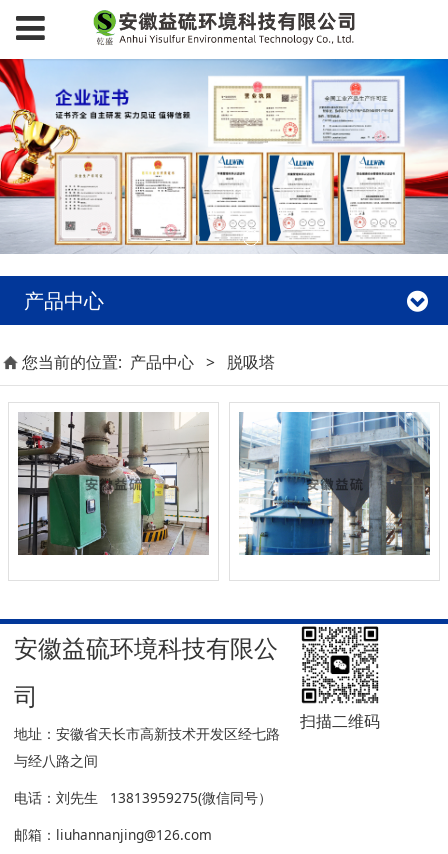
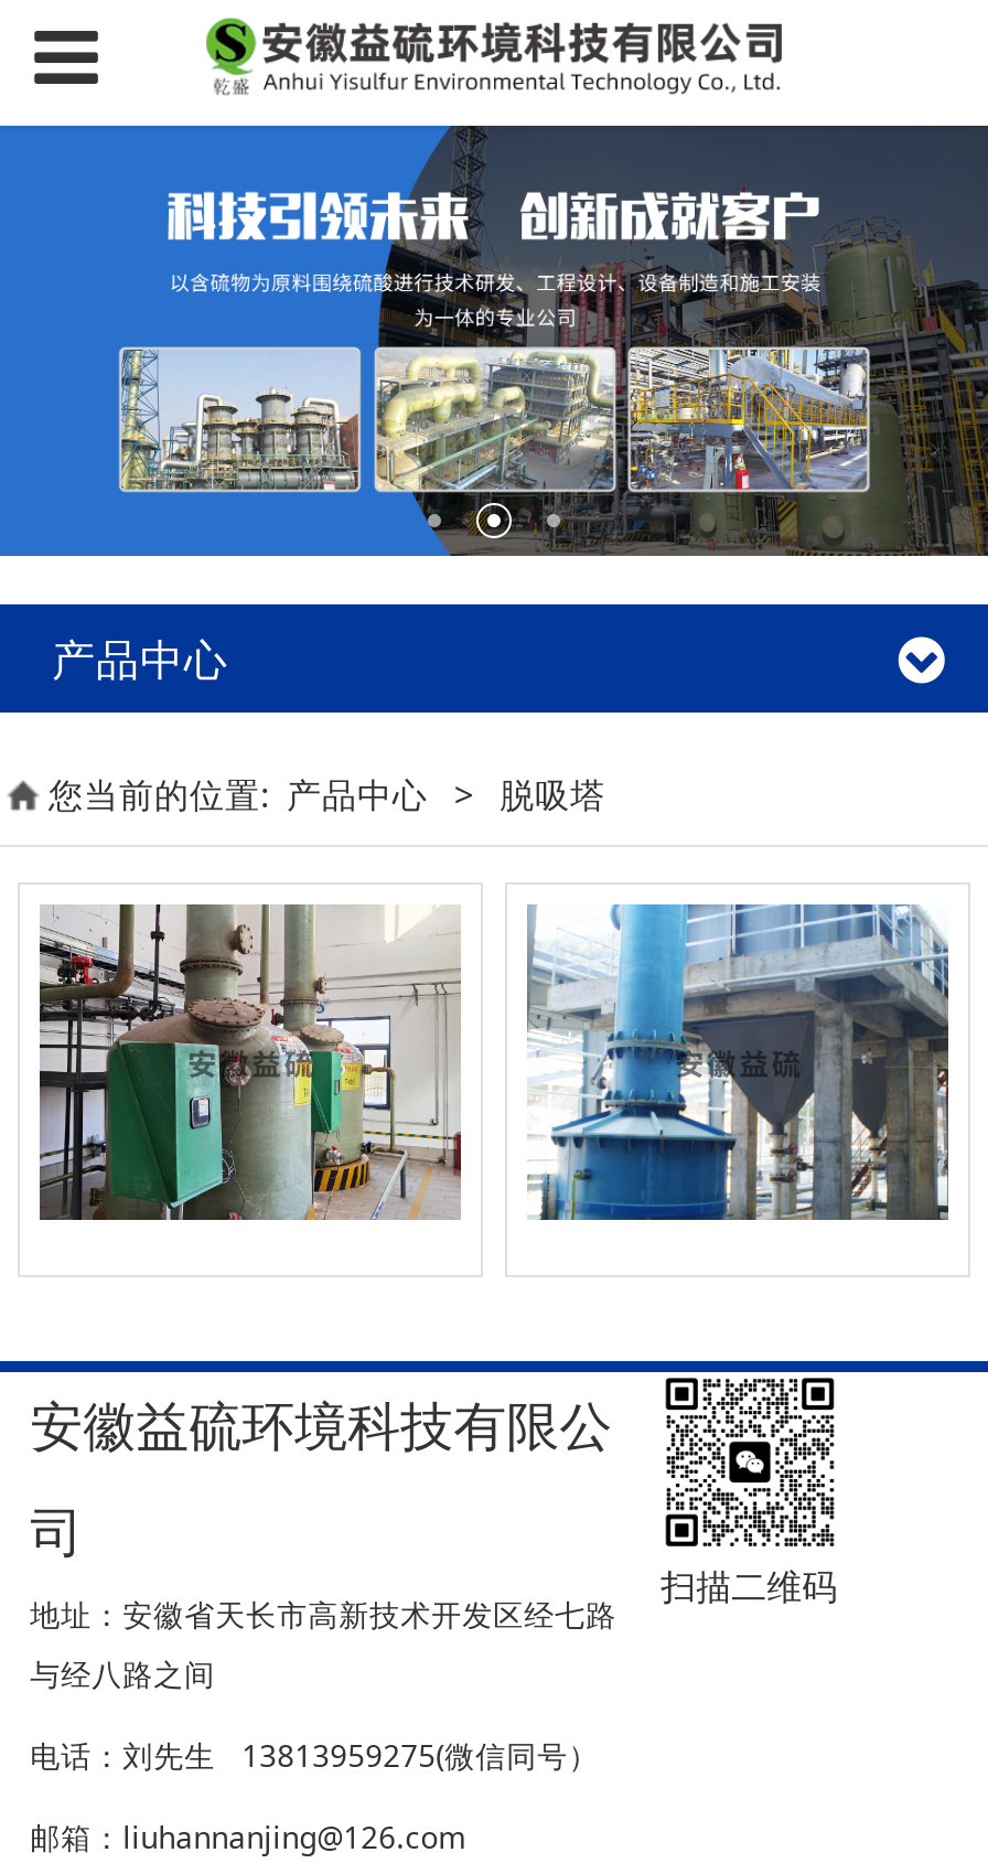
- [image]
+ [image]
